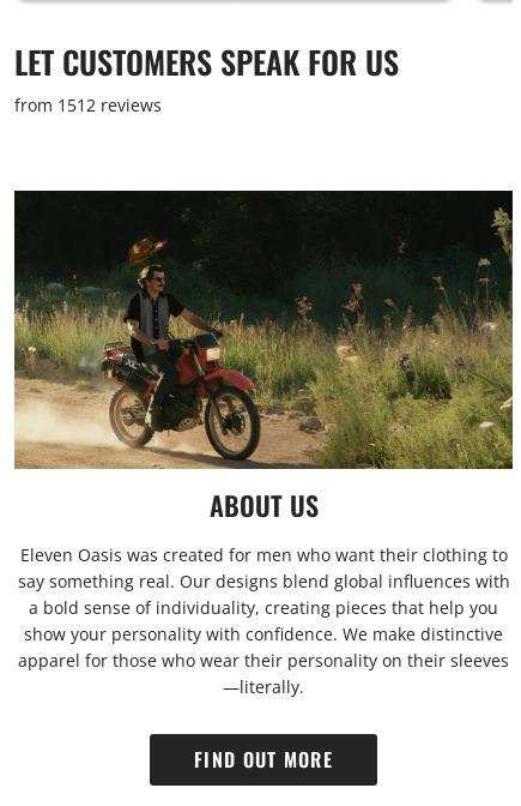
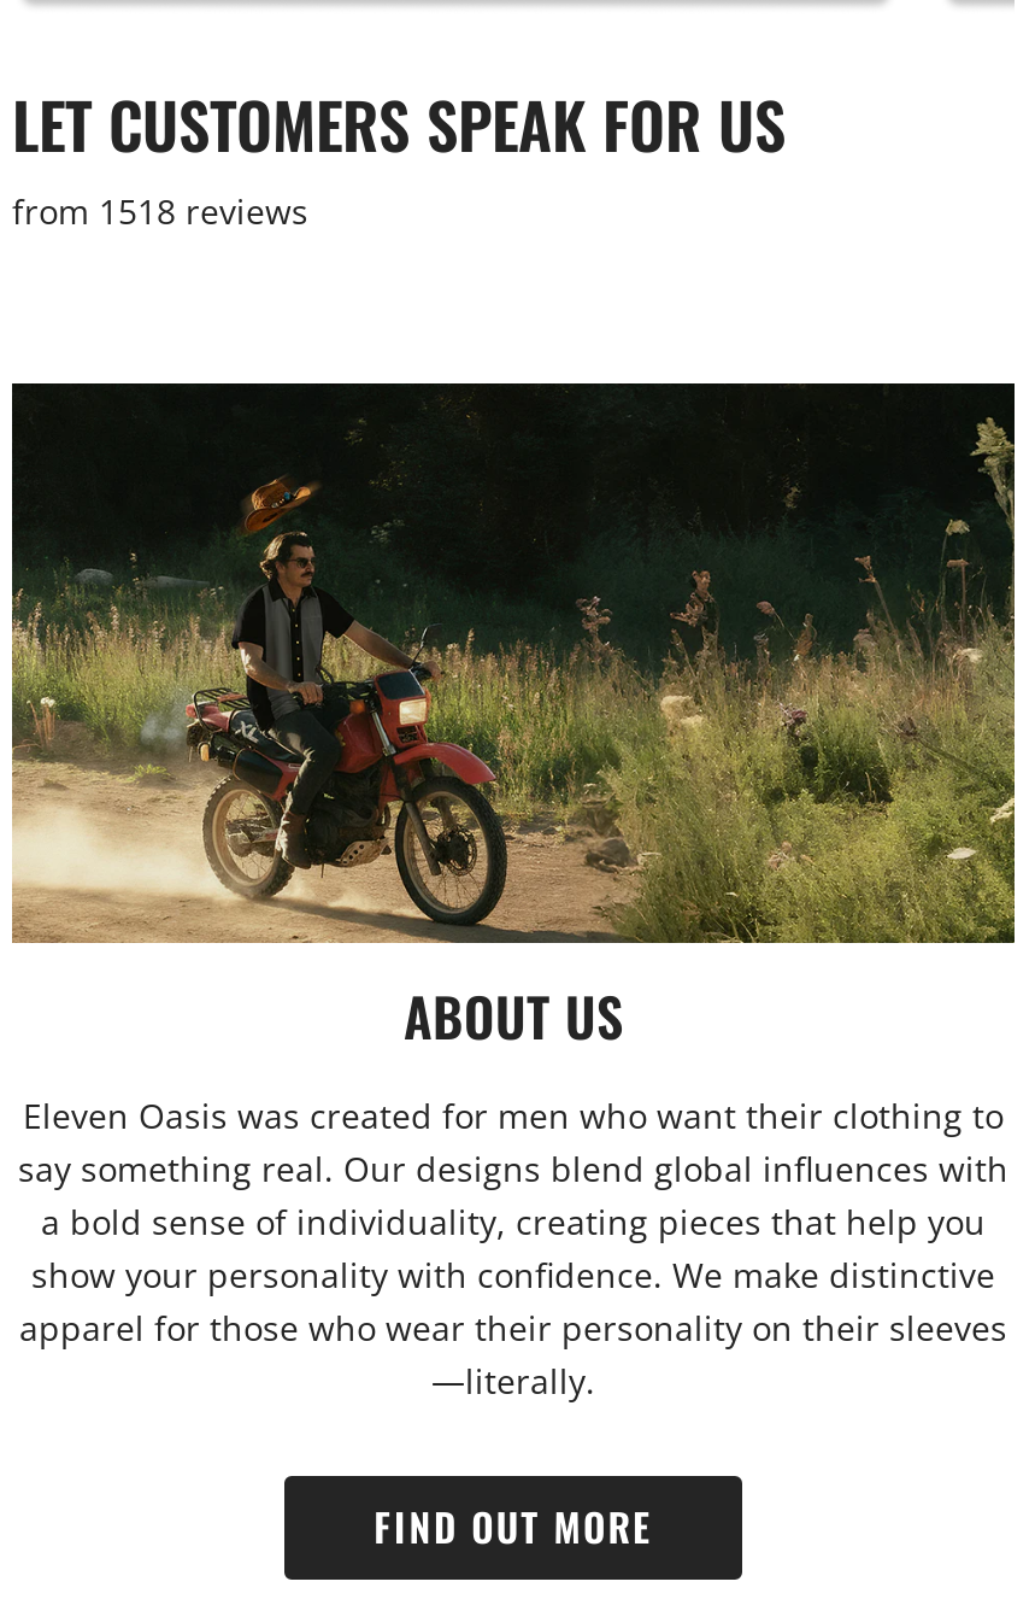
- from 1512 reviews
+ from 1518 reviews
